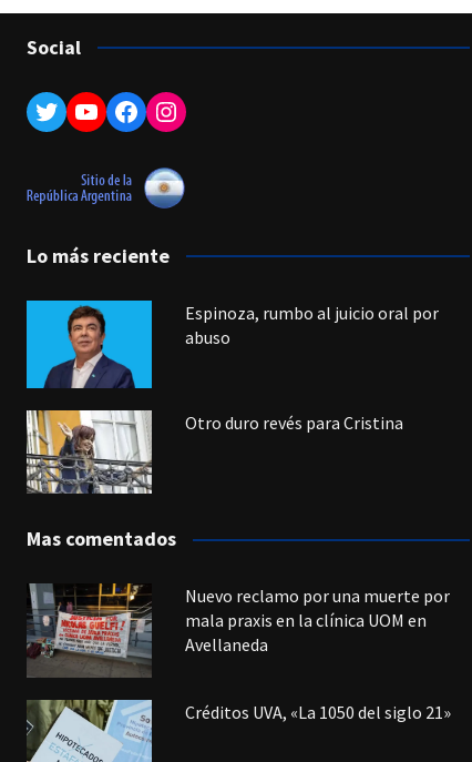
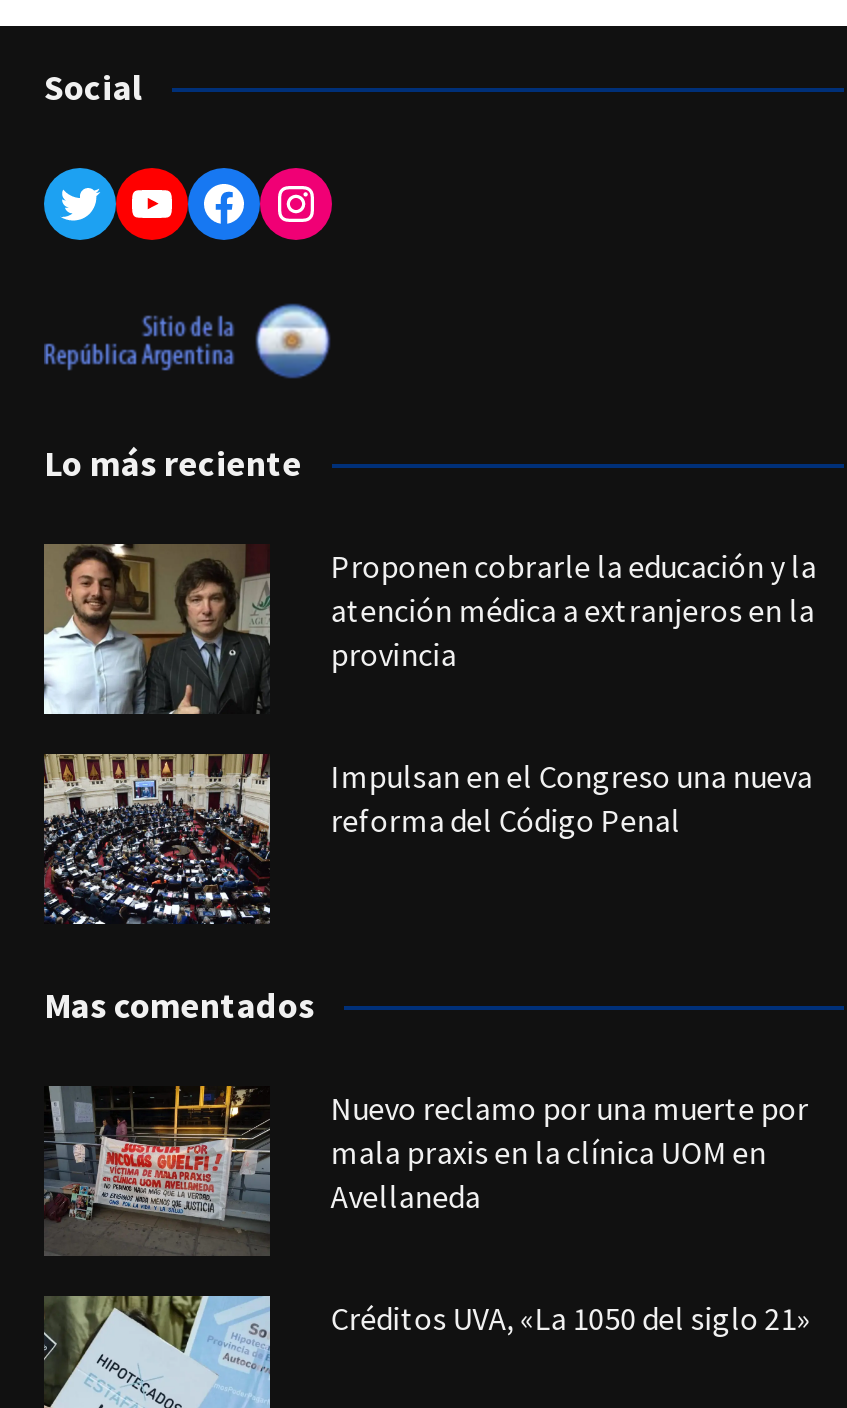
- [image]
- Espinoza, rumbo al juicio oral por
- abuso
+ [image]
+ Proponen cobrarle la educación y la
+ atención médica a extranjeros en la
+ provincia

- [image]
- Otro duro revés para Cristina
+ [image]
+ Impulsan en el Congreso una nueva
+ reforma del Código Penal
